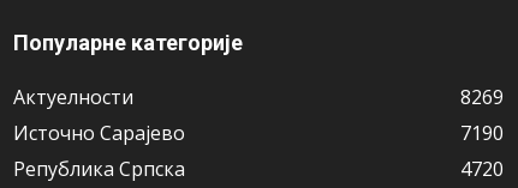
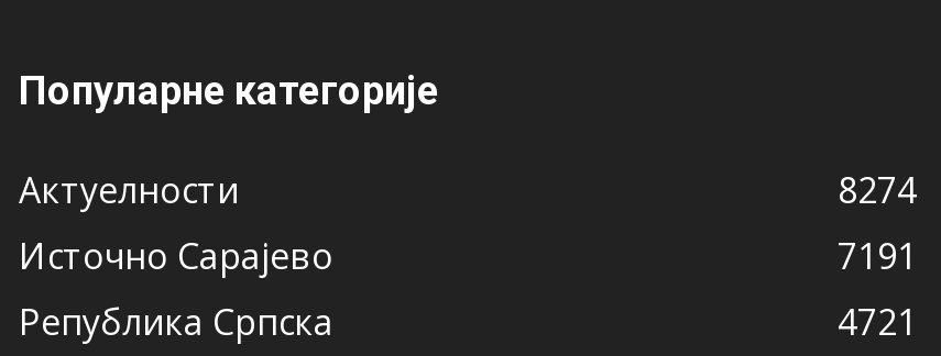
- 8269
+ 8274

- 7190
+ 7191

- 4720
+ 4721
